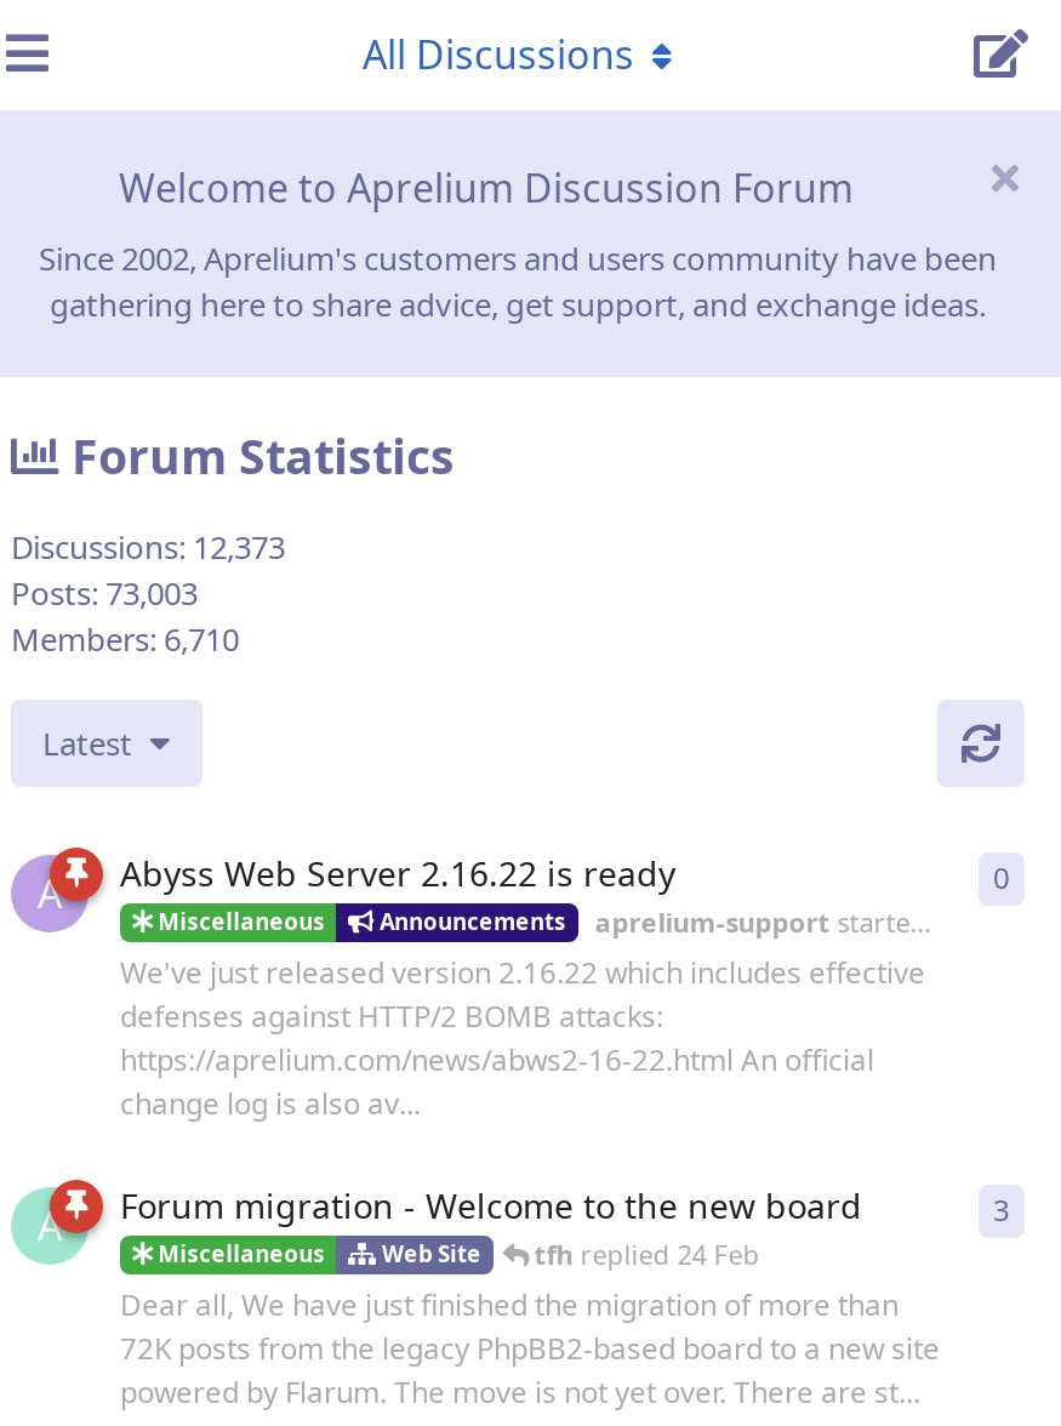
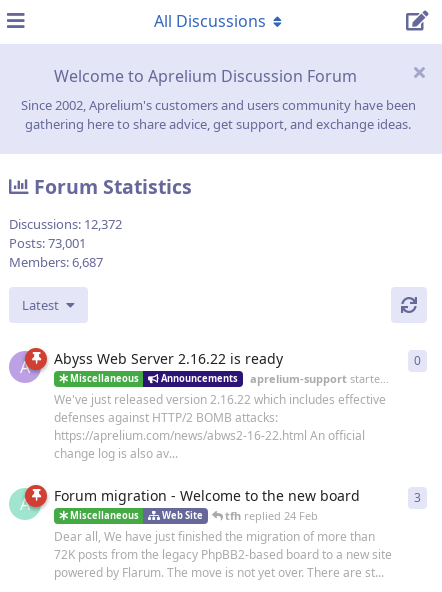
- Discussions: 12,373
+ Discussions: 12,372

- Posts: 73,003
+ Posts: 73,001

- Members: 6,710
+ Members: 6,687
